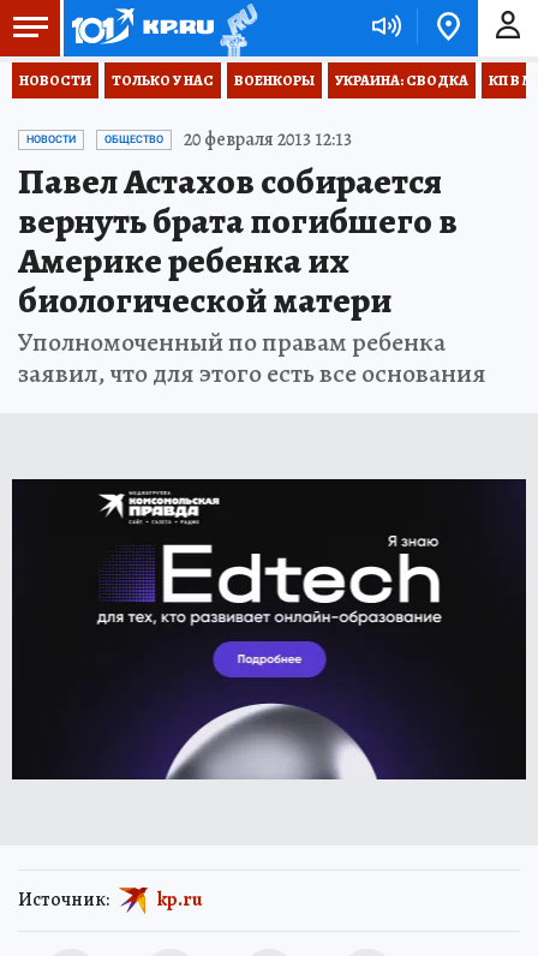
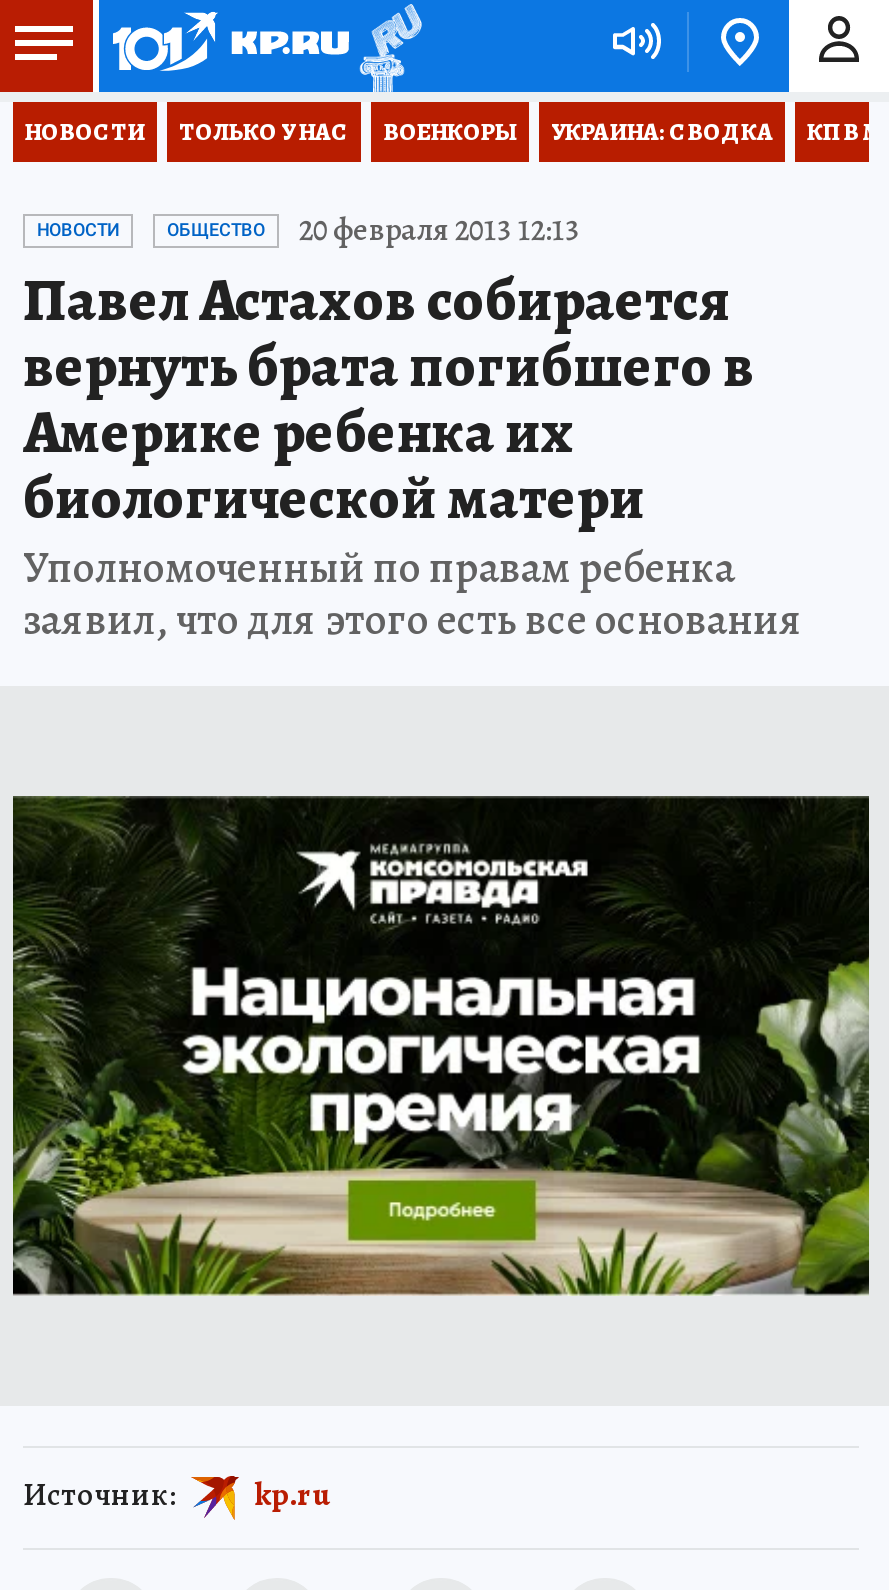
- [image]
+ [image]
